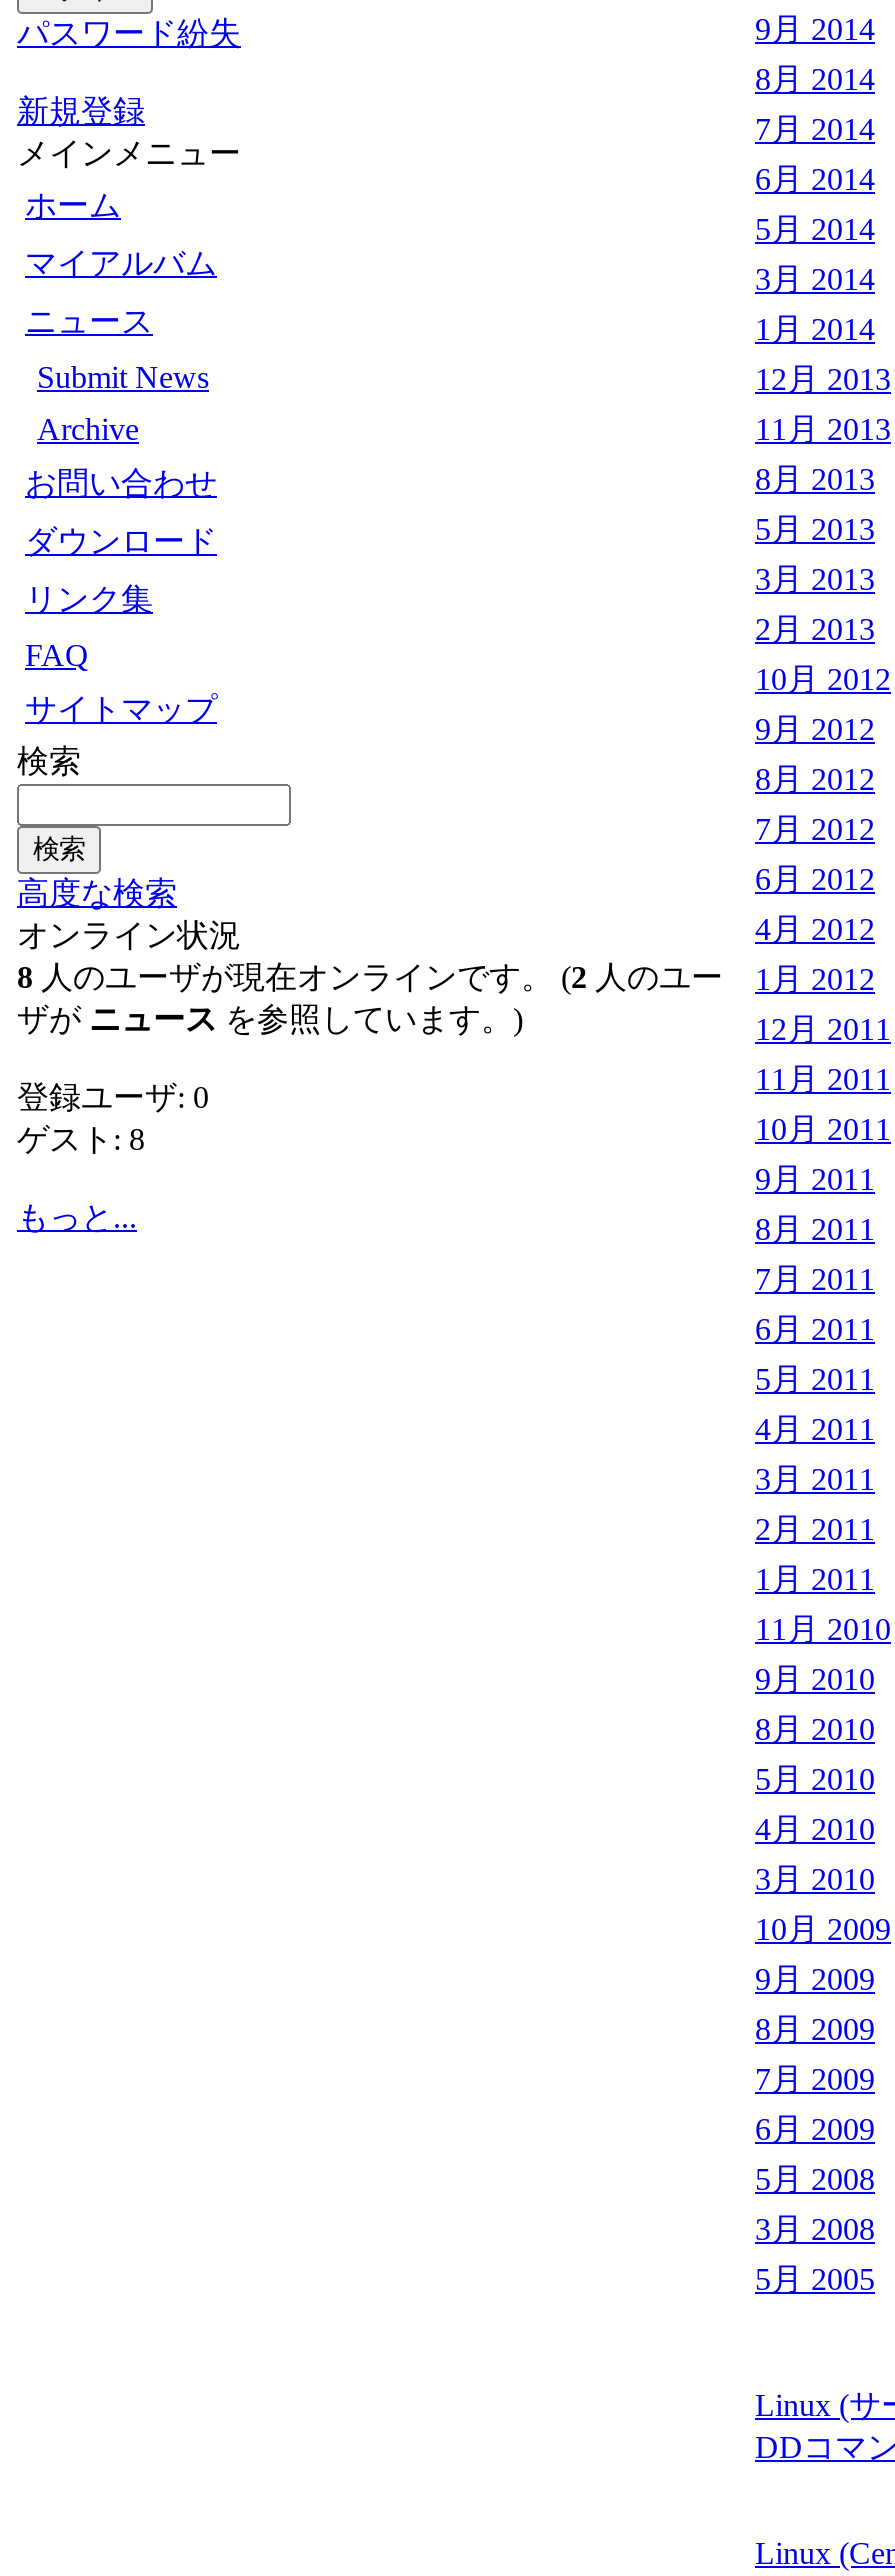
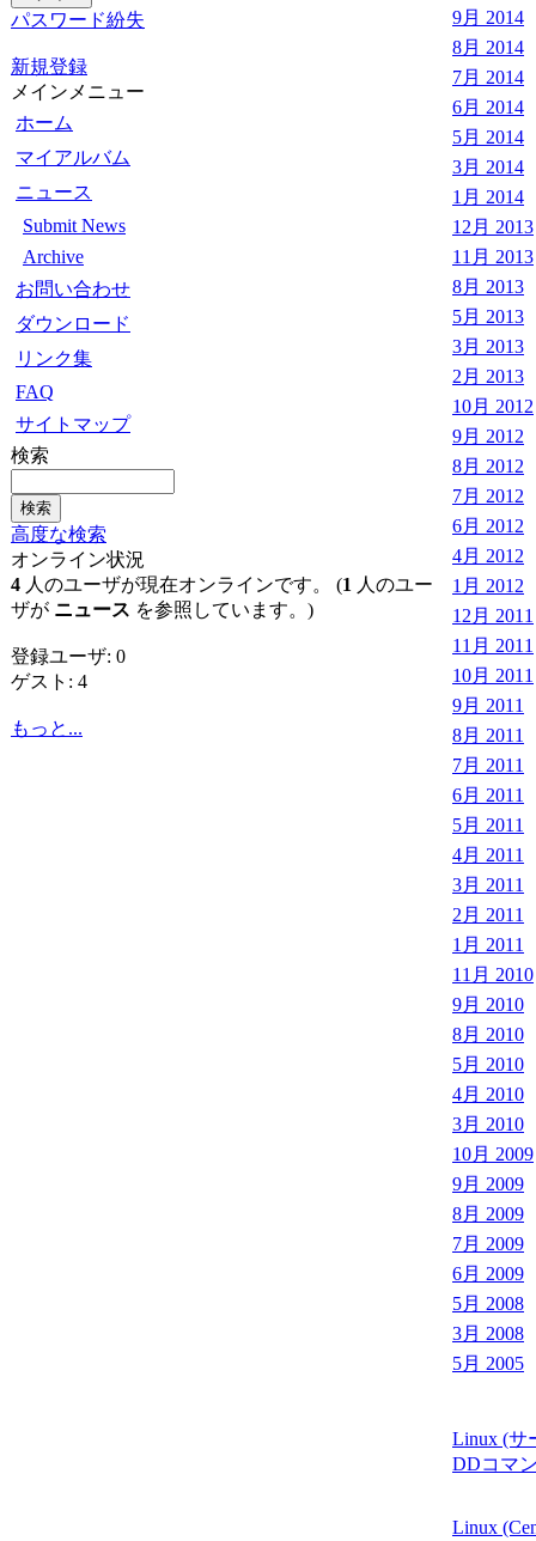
- 8人のユーザが現在オンラインです。 (2人のユー
+ 4人のユーザが現在オンラインです。 (1人のユー

- ゲスト: 8
+ ゲスト: 4
